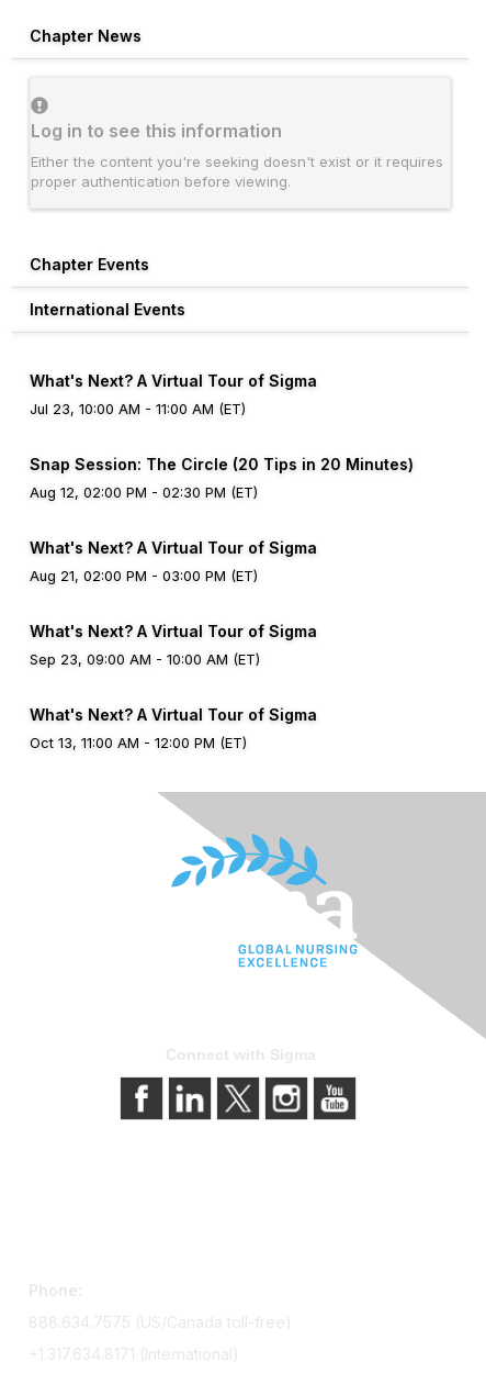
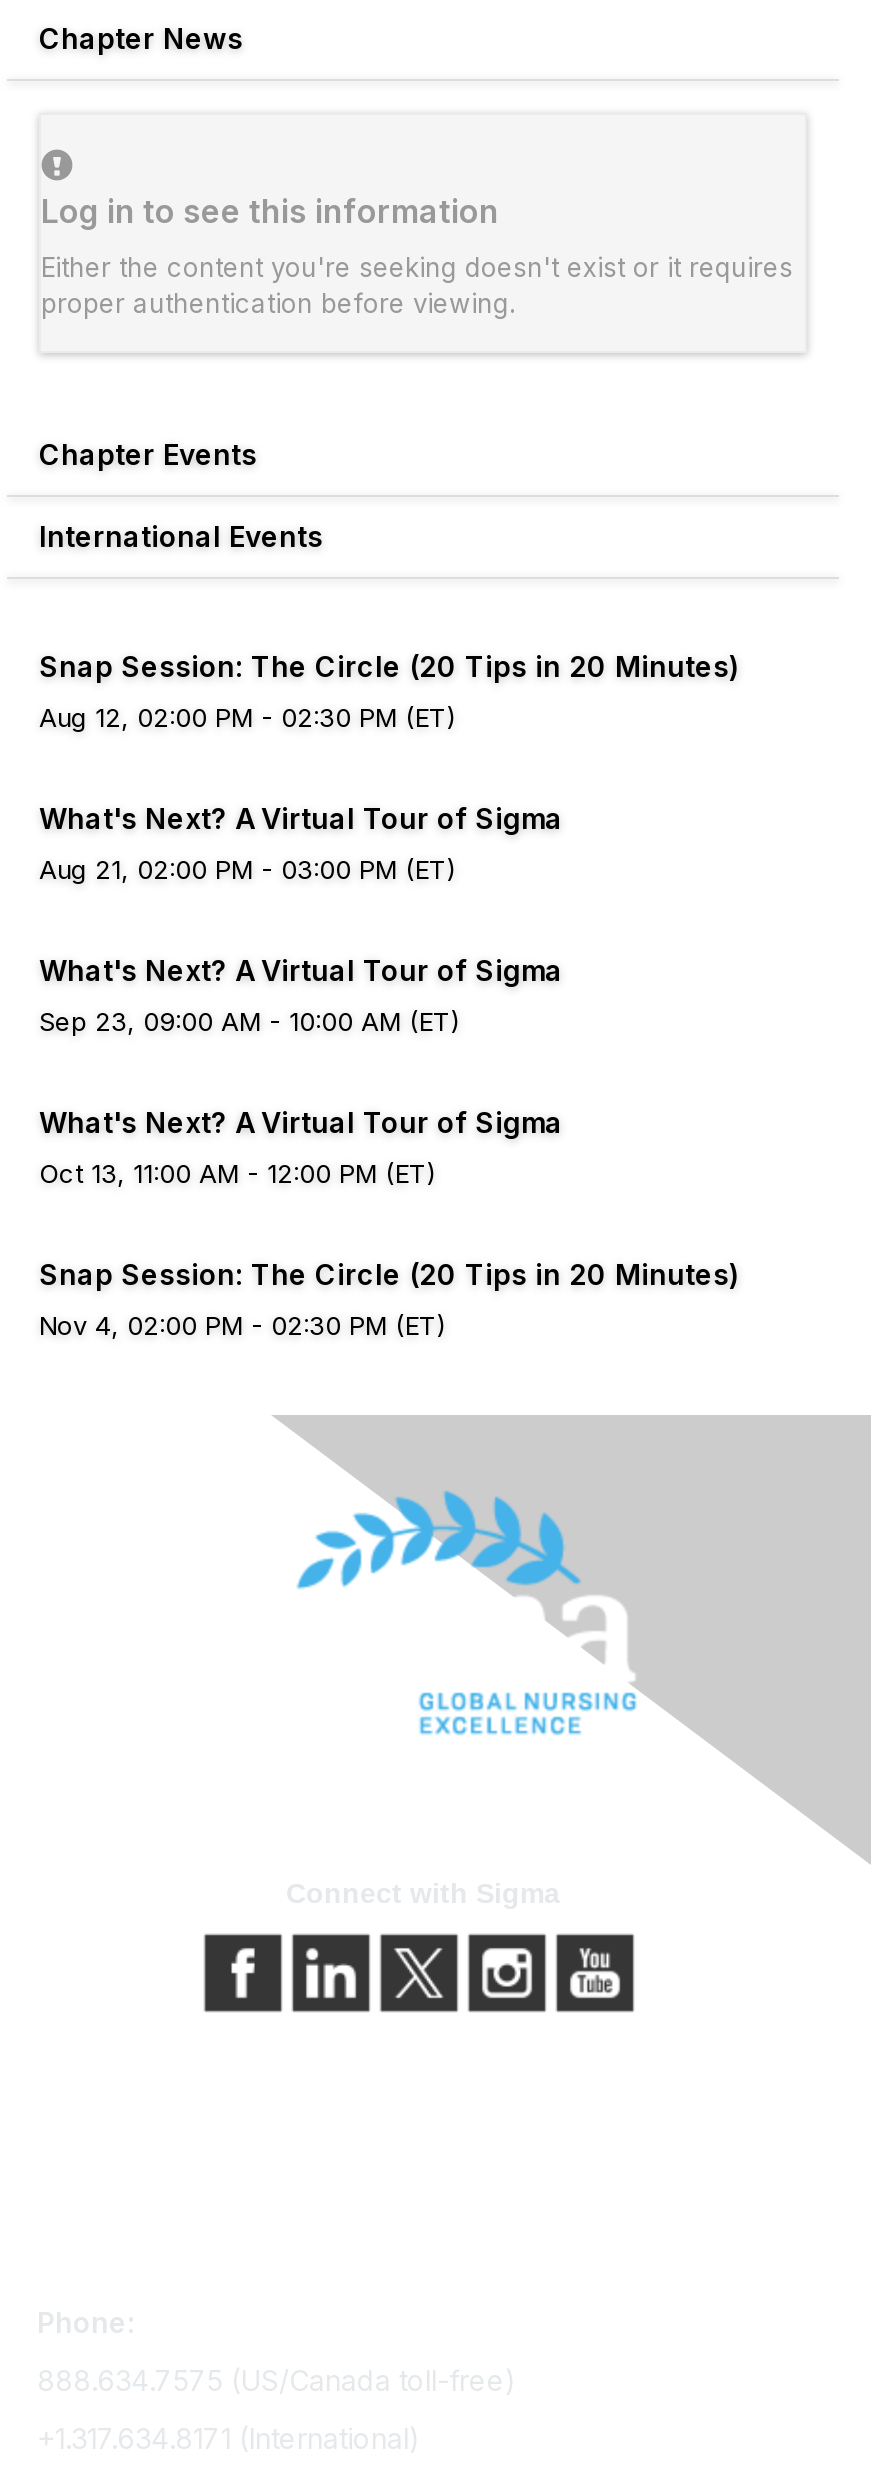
- What's Next? A Virtual Tour of Sigma
- Jul 23, 10:00 AM - 11:00 AM (ET)

moved up: Snap Session: The Circle (20 Tips in 20 Minutes) | Aug 12, 02:00 PM - 02:30 PM (ET) | What's Next? A Virtual Tour of Sigma | Aug 21, 02:00 PM - 03:00 PM (ET) | What's Next? A Virtual Tour of Sigma | Sep 23, 09:00 AM - 10:00 AM (ET) | What's Next? A Virtual Tour of Sigma | Oct 13, 11:00 AM - 12:00 PM (ET)

+ Snap Session: The Circle (20 Tips in 20 Minutes)
+ Nov 4, 02:00 PM - 02:30 PM (ET)
